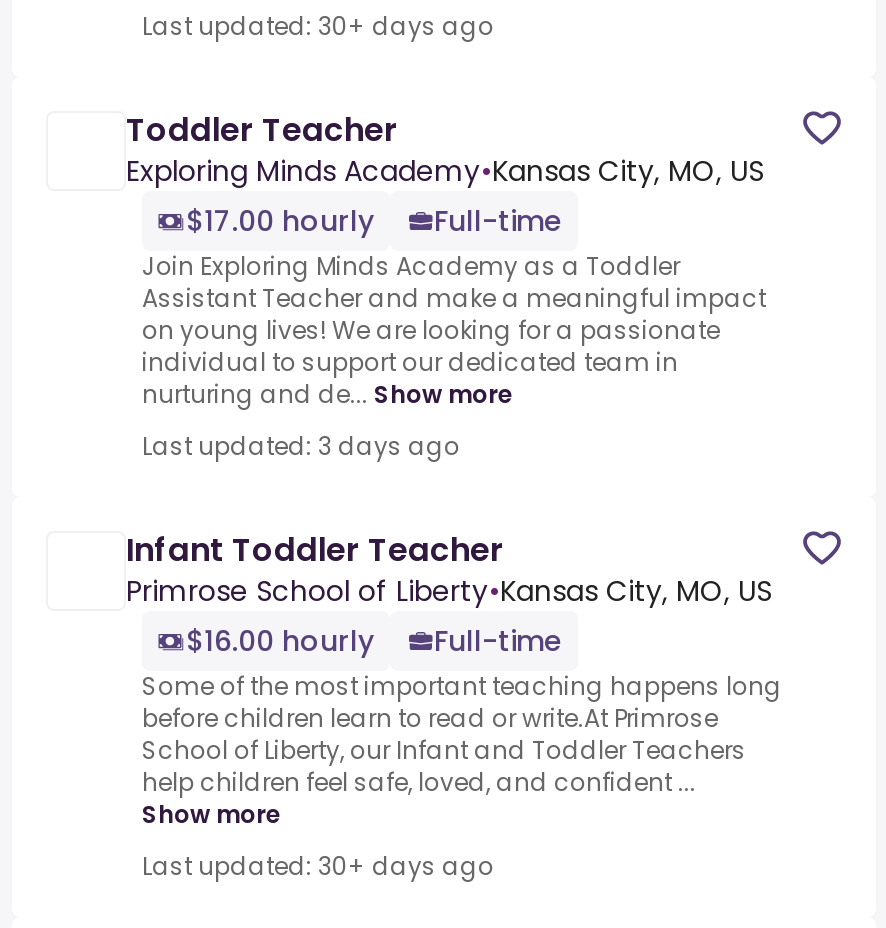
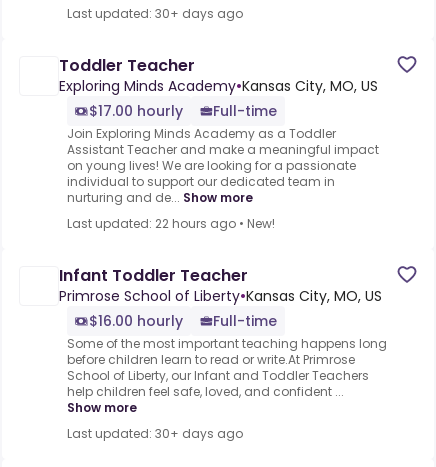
- Last updated: 3 days ago
+ Last updated: 22 hours ago • New!
